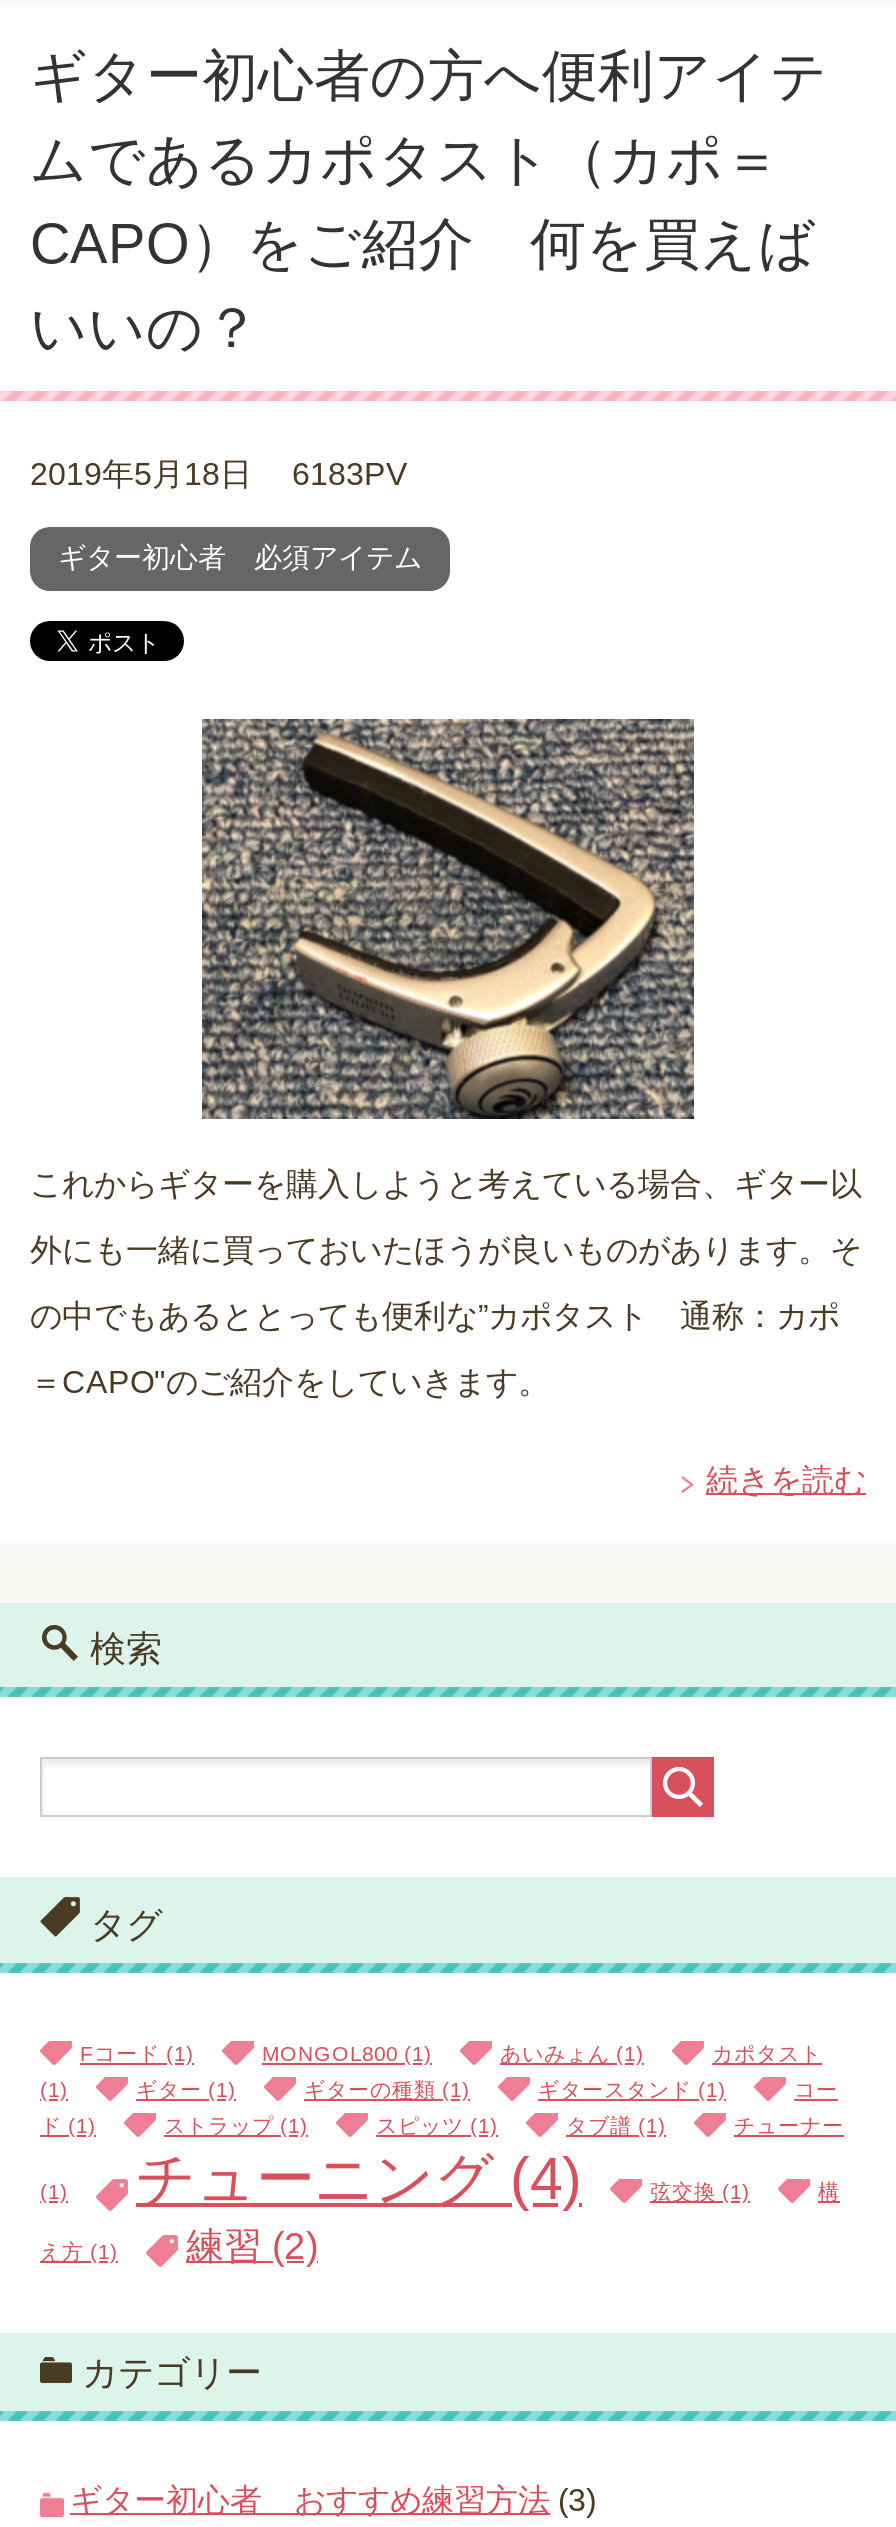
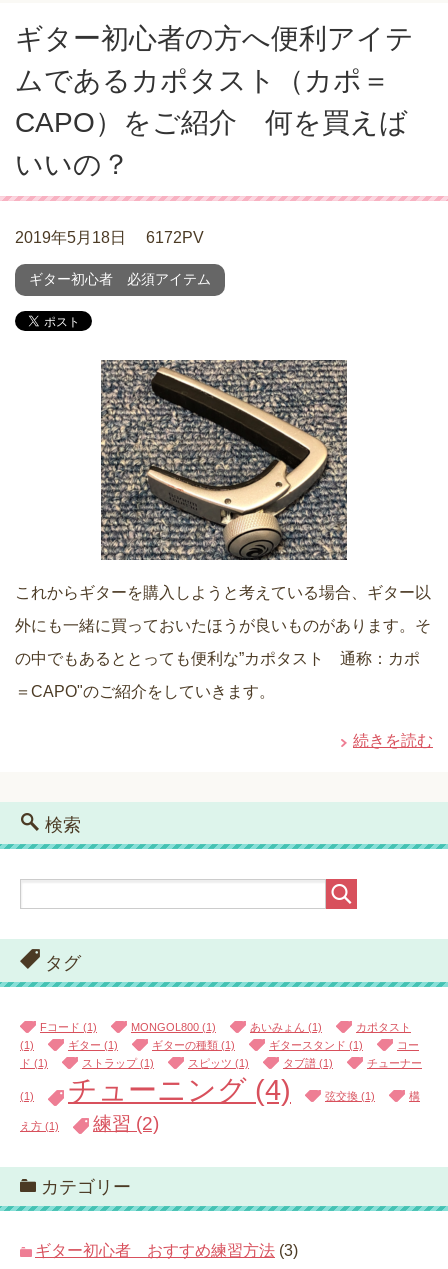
- 2019年5月18日 6183PV
+ 2019年5月18日 6172PV
